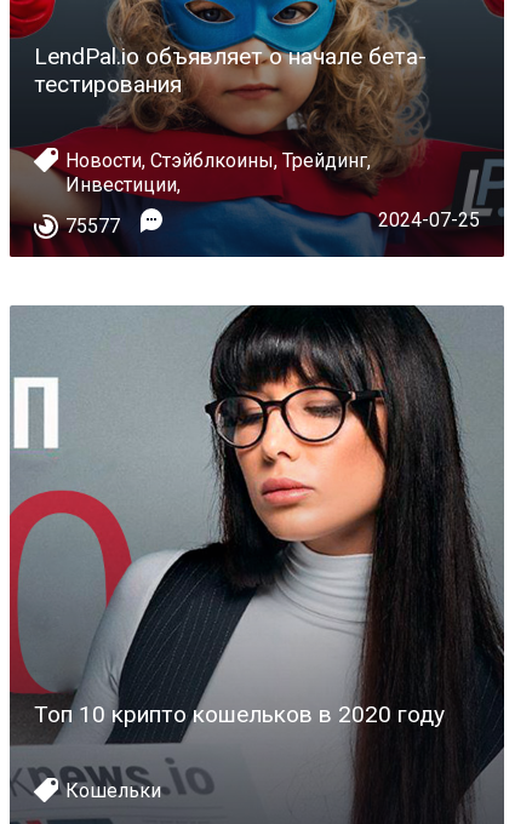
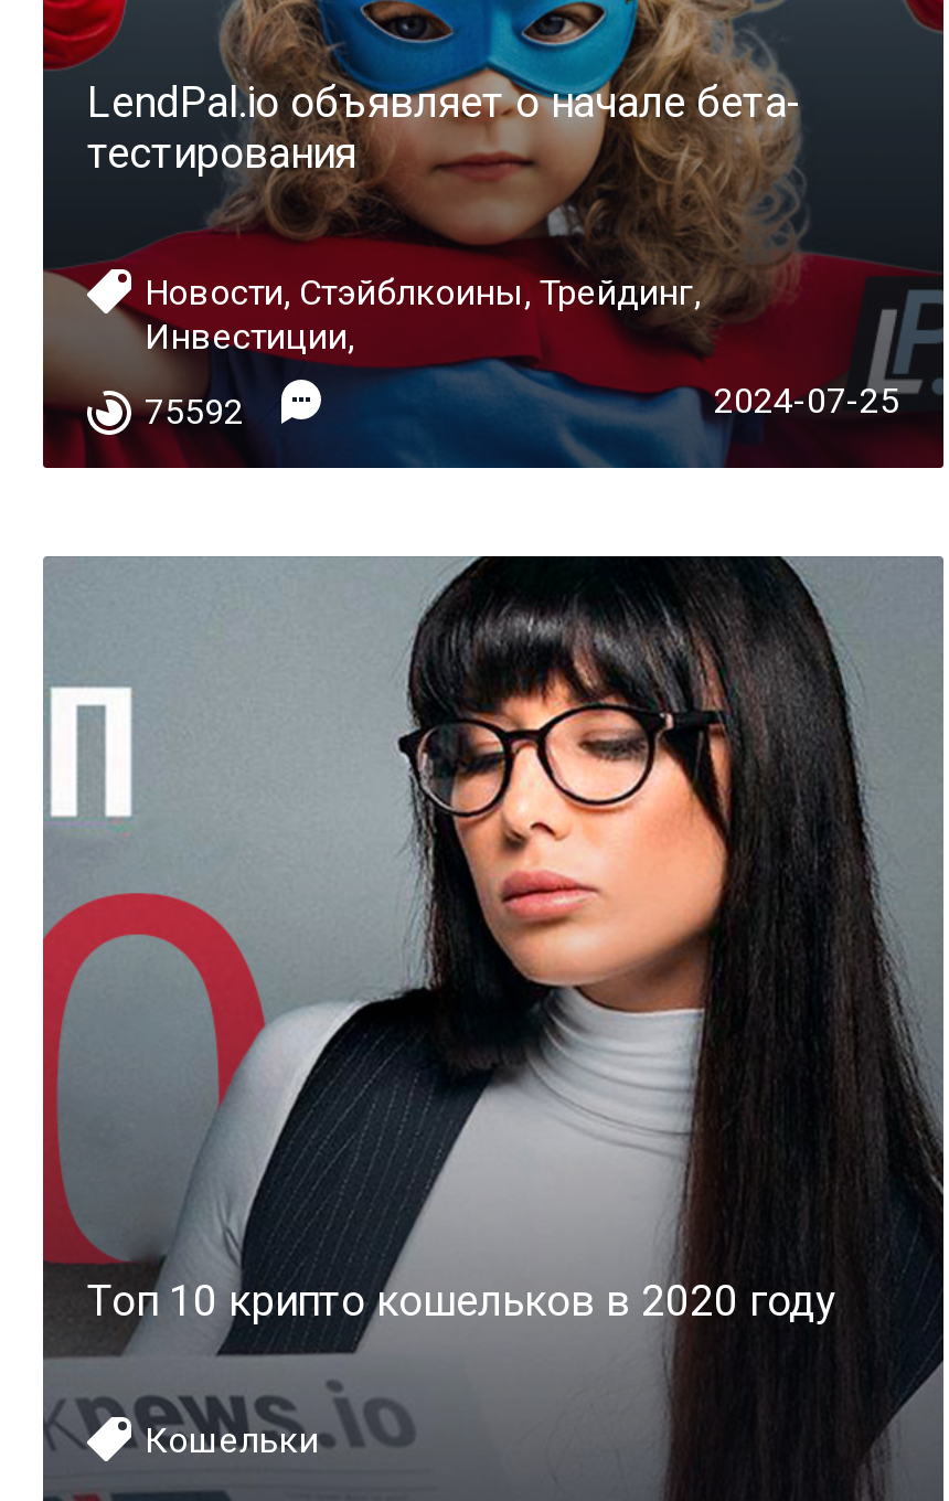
- 75577
+ 75592
